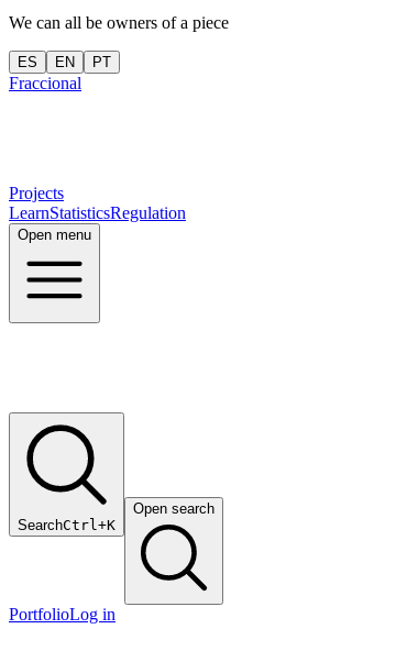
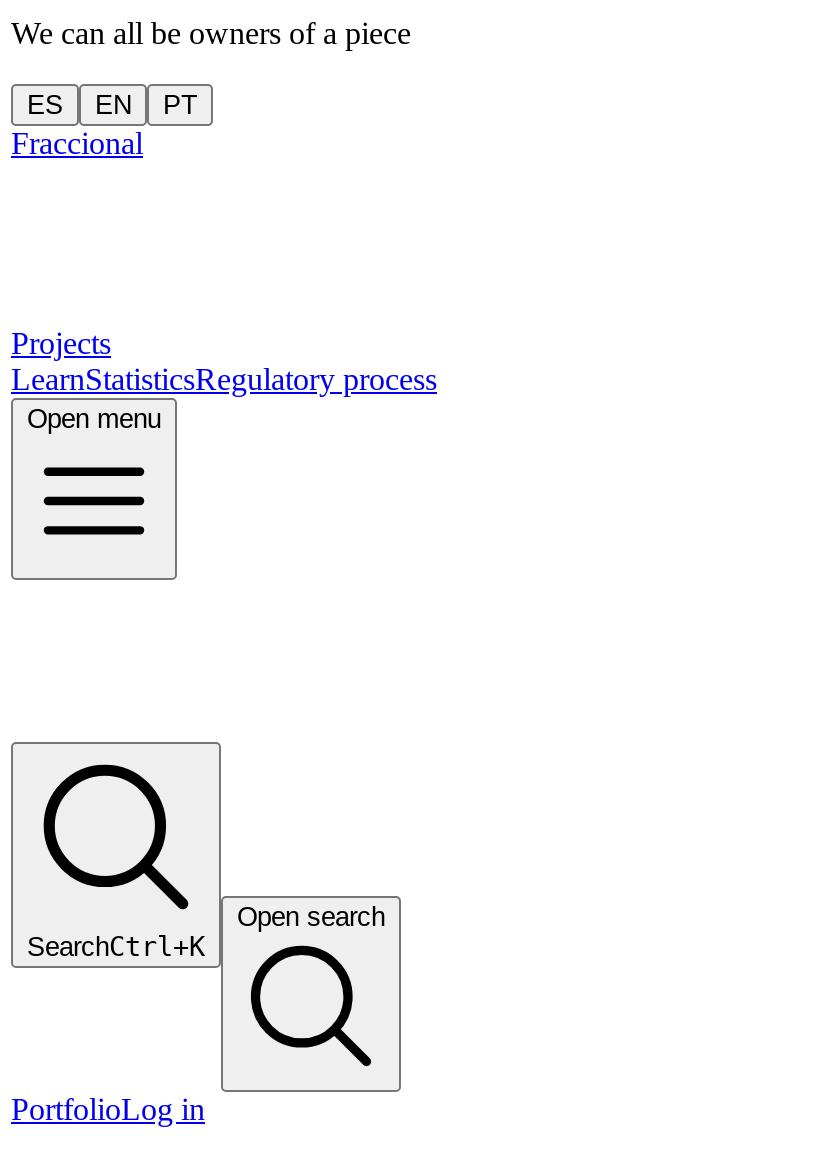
- LearnStatisticsRegulation
+ LearnStatisticsRegulatory process
